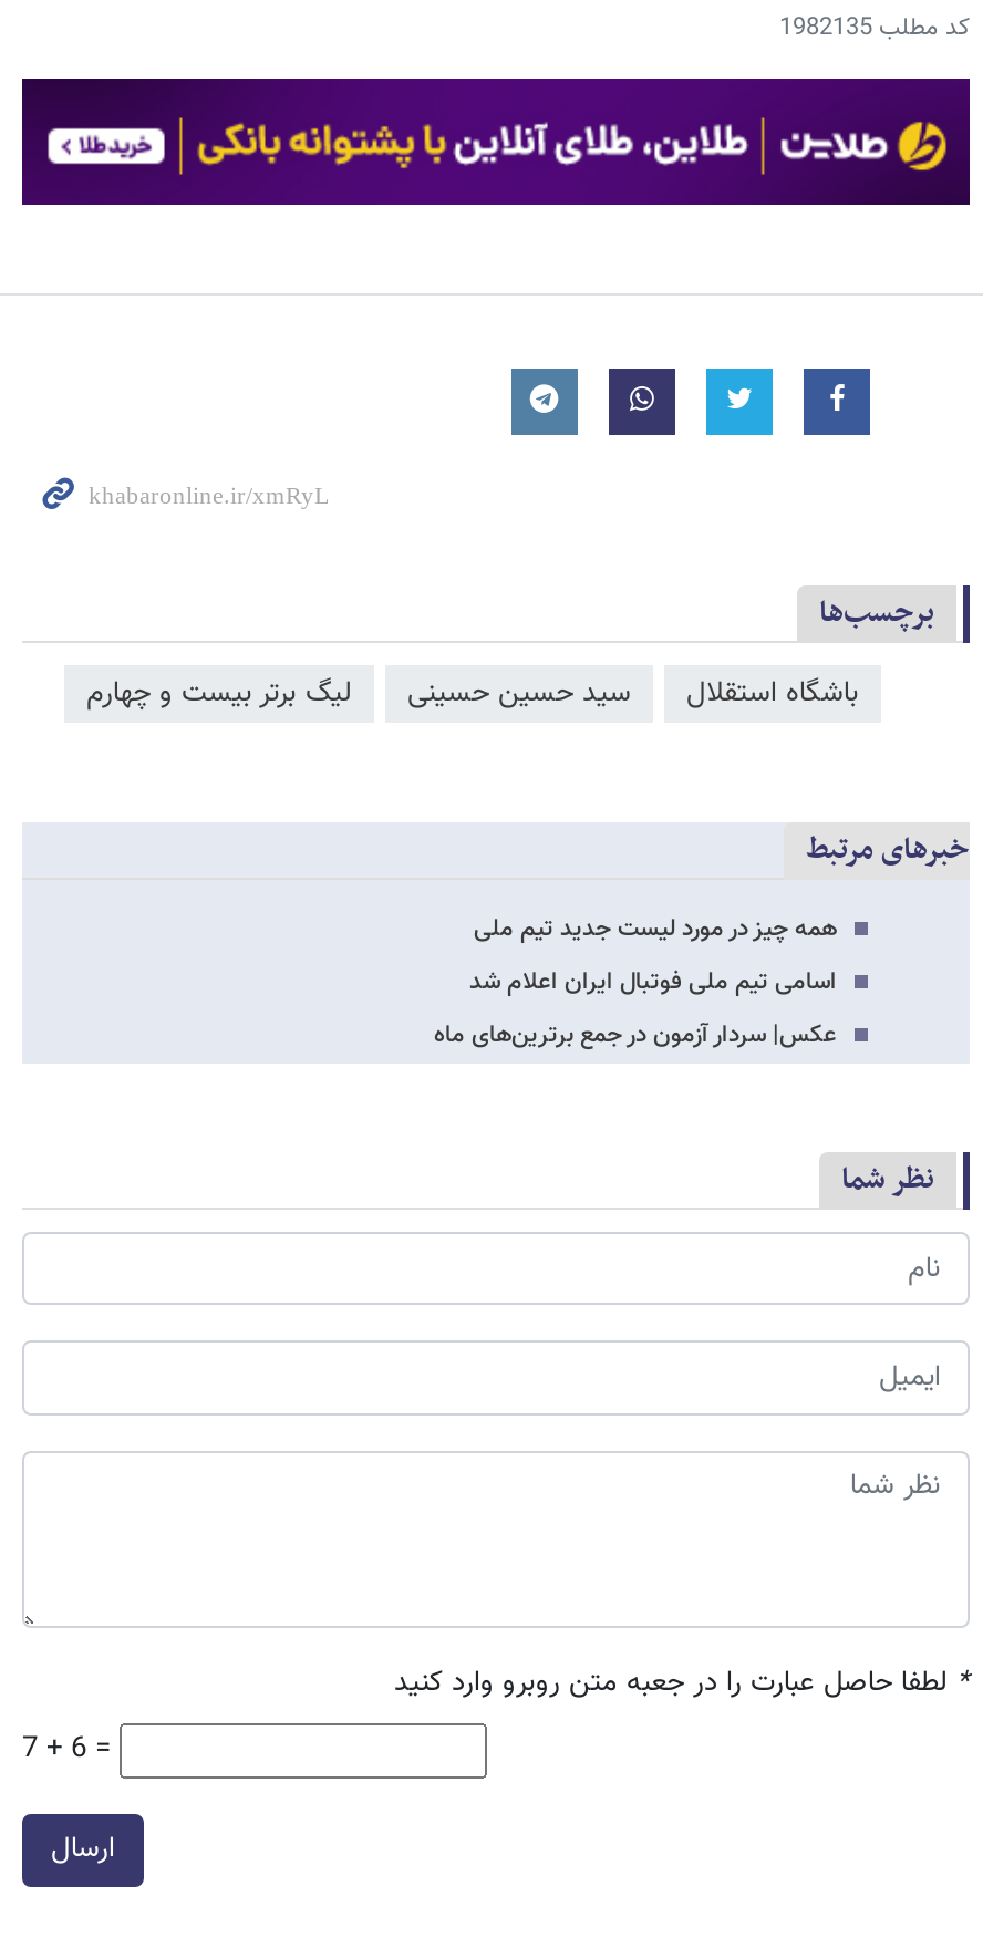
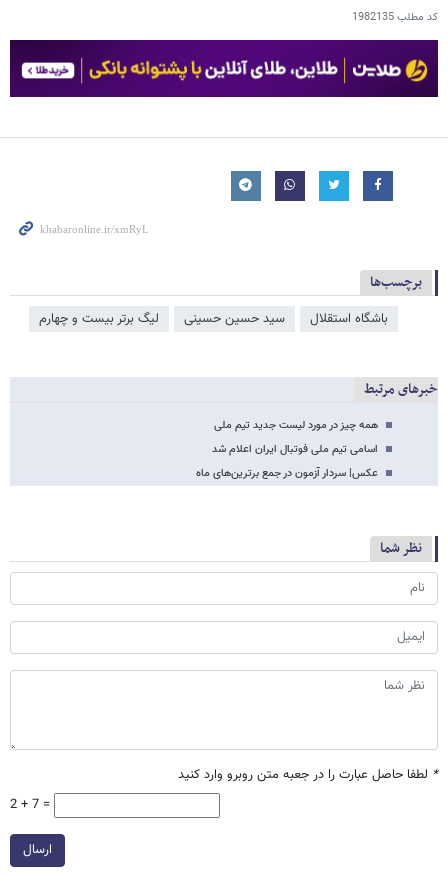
- 7 + 6 =
+ 2 + 7 =
